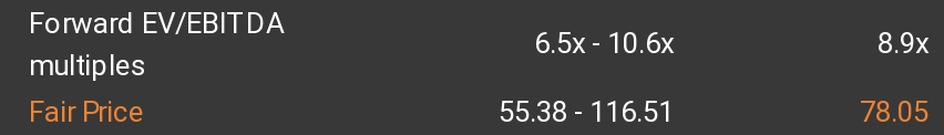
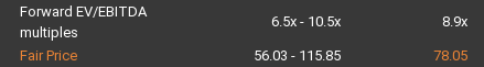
- 6.5x - 10.6x
+ 6.5x - 10.5x

- 55.38 - 116.51
+ 56.03 - 115.85
